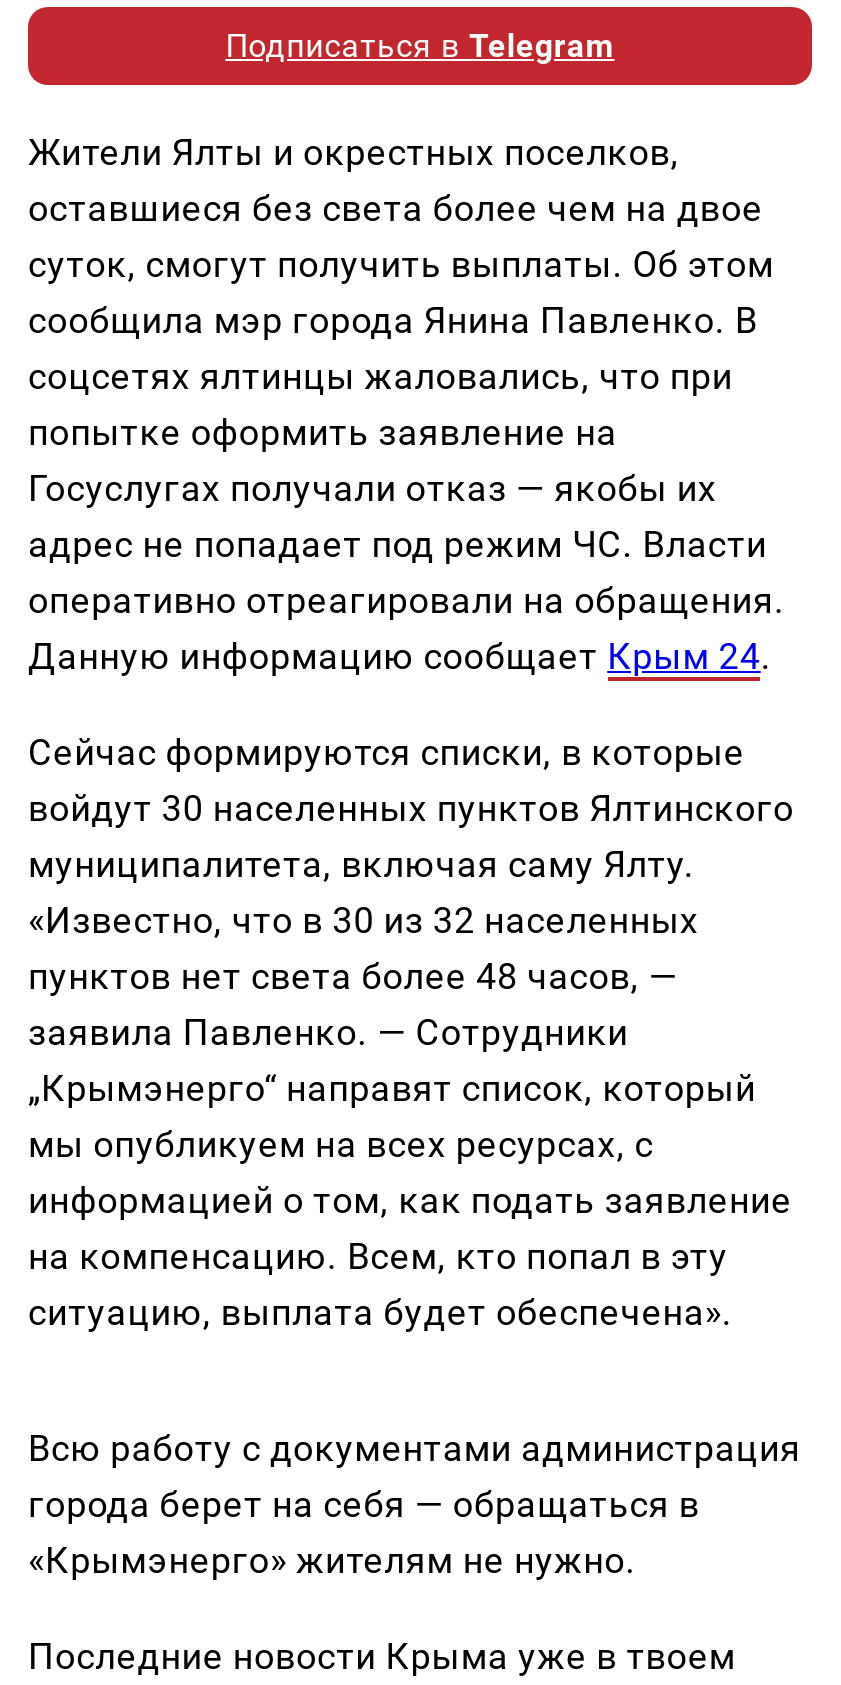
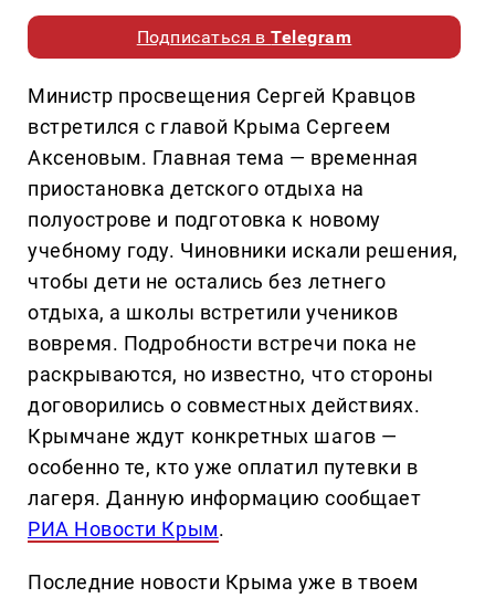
- Жители Ялты и окрестных поселков,
- оставшиеся без света более чем на двое
- суток, смогут получить выплаты. Об этом
- сообщила мэр города Янина Павленко. В
- соцсетях ялтинцы жаловались, что при
- попытке оформить заявление на
- Госуслугах получали отказ — якобы их
- адрес не попадает под режим ЧС. Власти
- оперативно отреагировали на обращения.
- Данную информацию сообщает Крым 24.
- Сейчас формируются списки, в которые
- войдут 30 населенных пунктов Ялтинского
- муниципалитета, включая саму Ялту.
- «Известно, что в 30 из 32 населенных
- пунктов нет света более 48 часов, —
- заявила Павленко. — Сотрудники
- „Крымэнерго“ направят список, который
- мы опубликуем на всех ресурсах, с
- информацией о том, как подать заявление
- на компенсацию. Всем, кто попал в эту
- ситуацию, выплата будет обеспечена».
- Всю работу с документами администрация
- города берет на себя — обращаться в
- «Крымэнерго» жителям не нужно.
+ Министр просвещения Сергей Кравцов
+ встретился с главой Крыма Сергеем
+ Аксеновым. Главная тема — временная
+ приостановка детского отдыха на
+ полуострове и подготовка к новому
+ учебному году. Чиновники искали решения,
+ чтобы дети не остались без летнего
+ отдыха, а школы встретили учеников
+ вовремя. Подробности встречи пока не
+ раскрываются, но известно, что стороны
+ договорились о совместных действиях.
+ Крымчане ждут конкретных шагов —
+ особенно те, кто уже оплатил путевки в
+ лагеря. Данную информацию сообщает
+ РИА Новости Крым.
